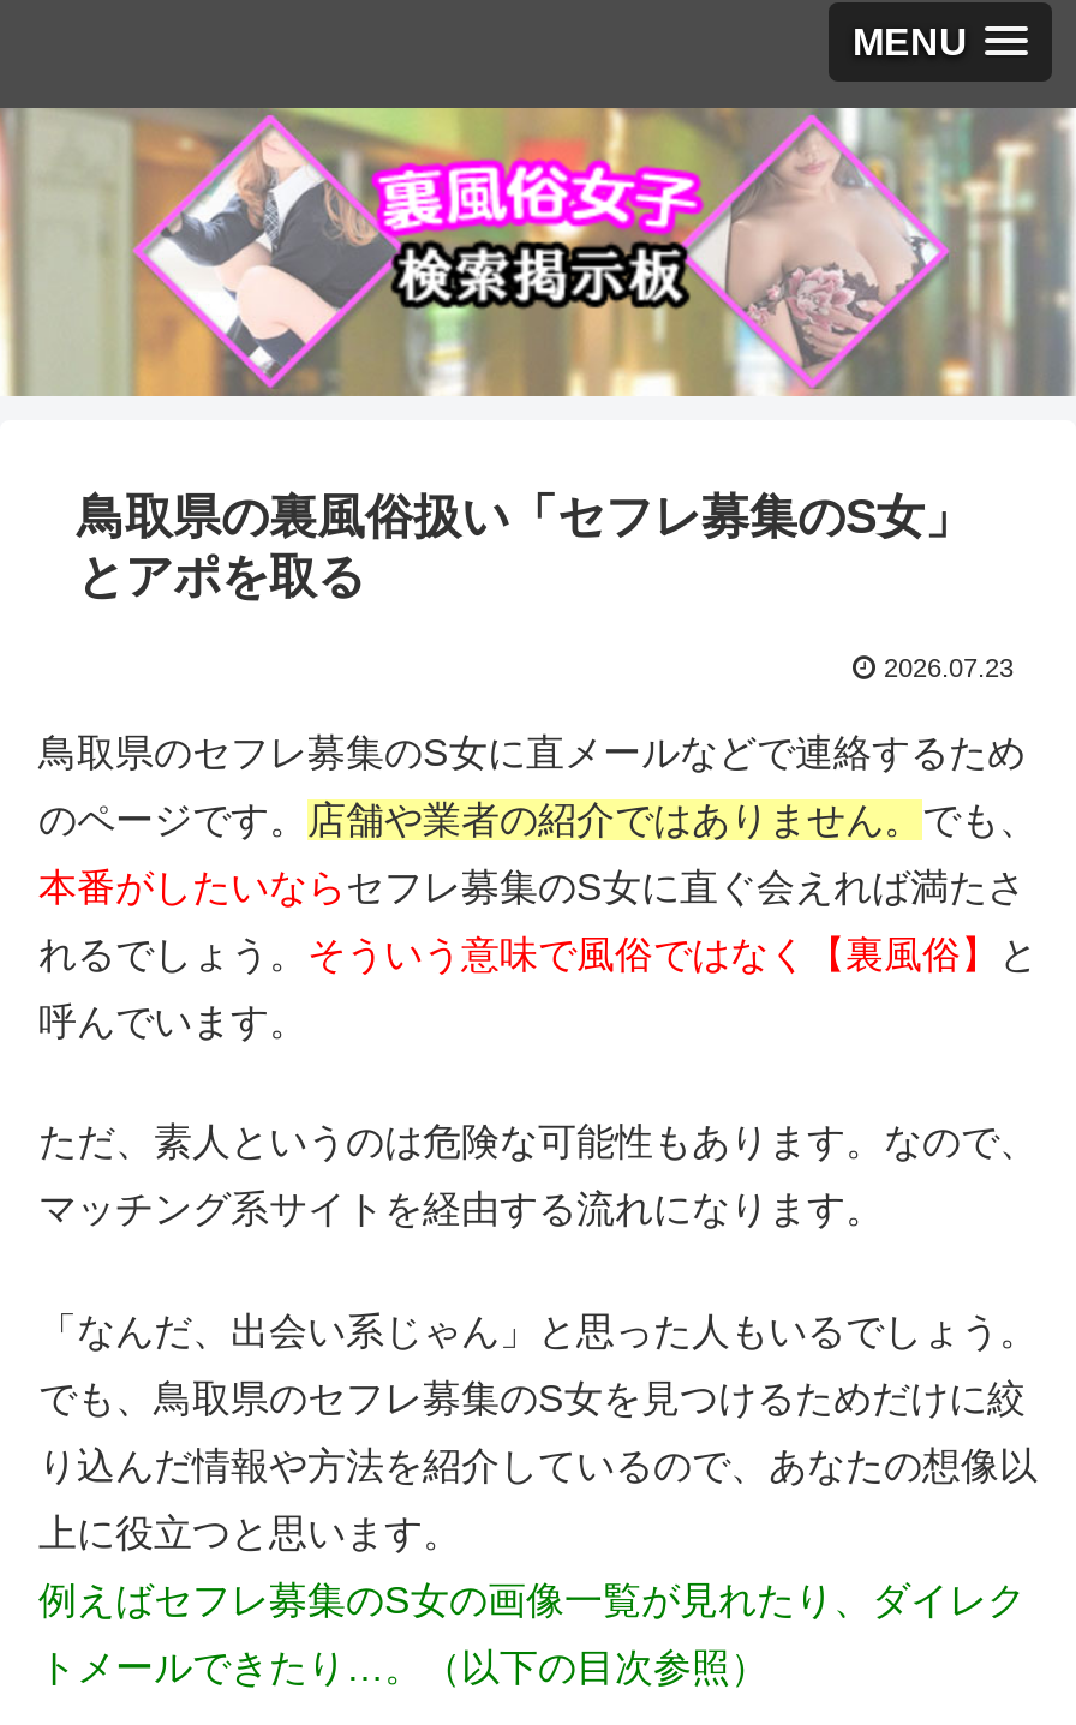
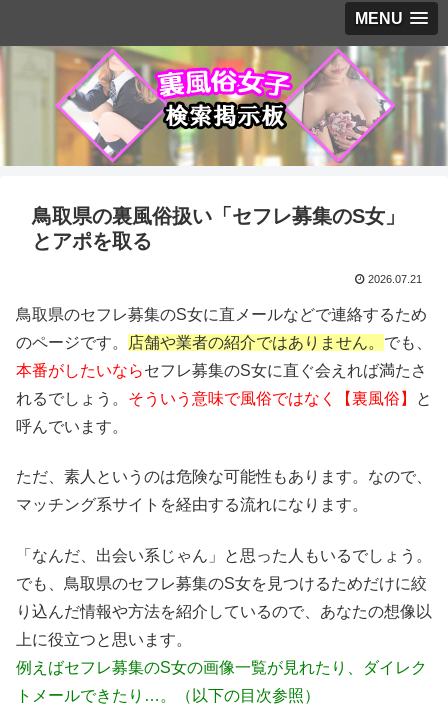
- 2026.07.23
+ 2026.07.21
